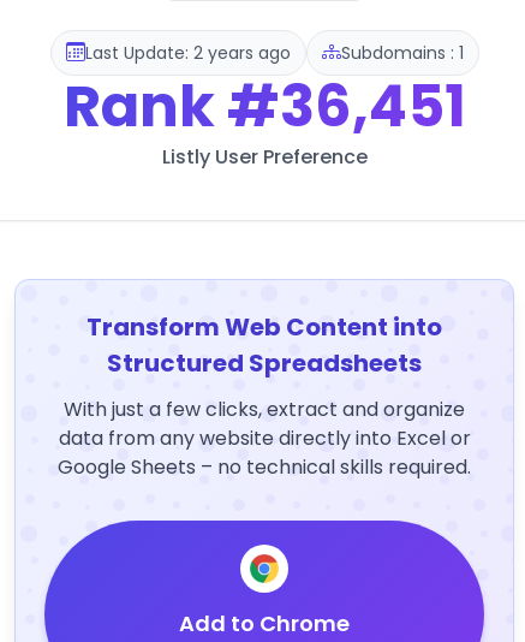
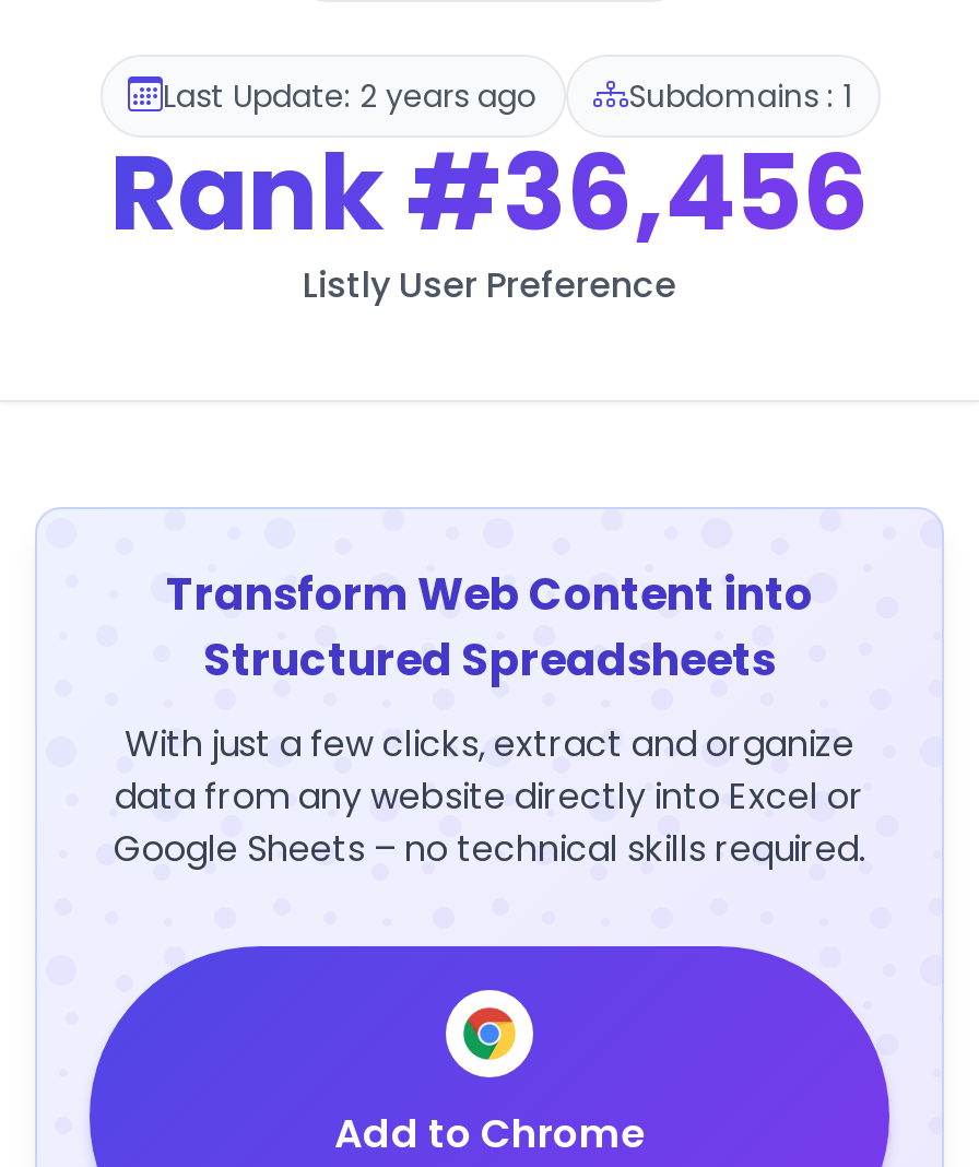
- Rank #36,451
+ Rank #36,456
